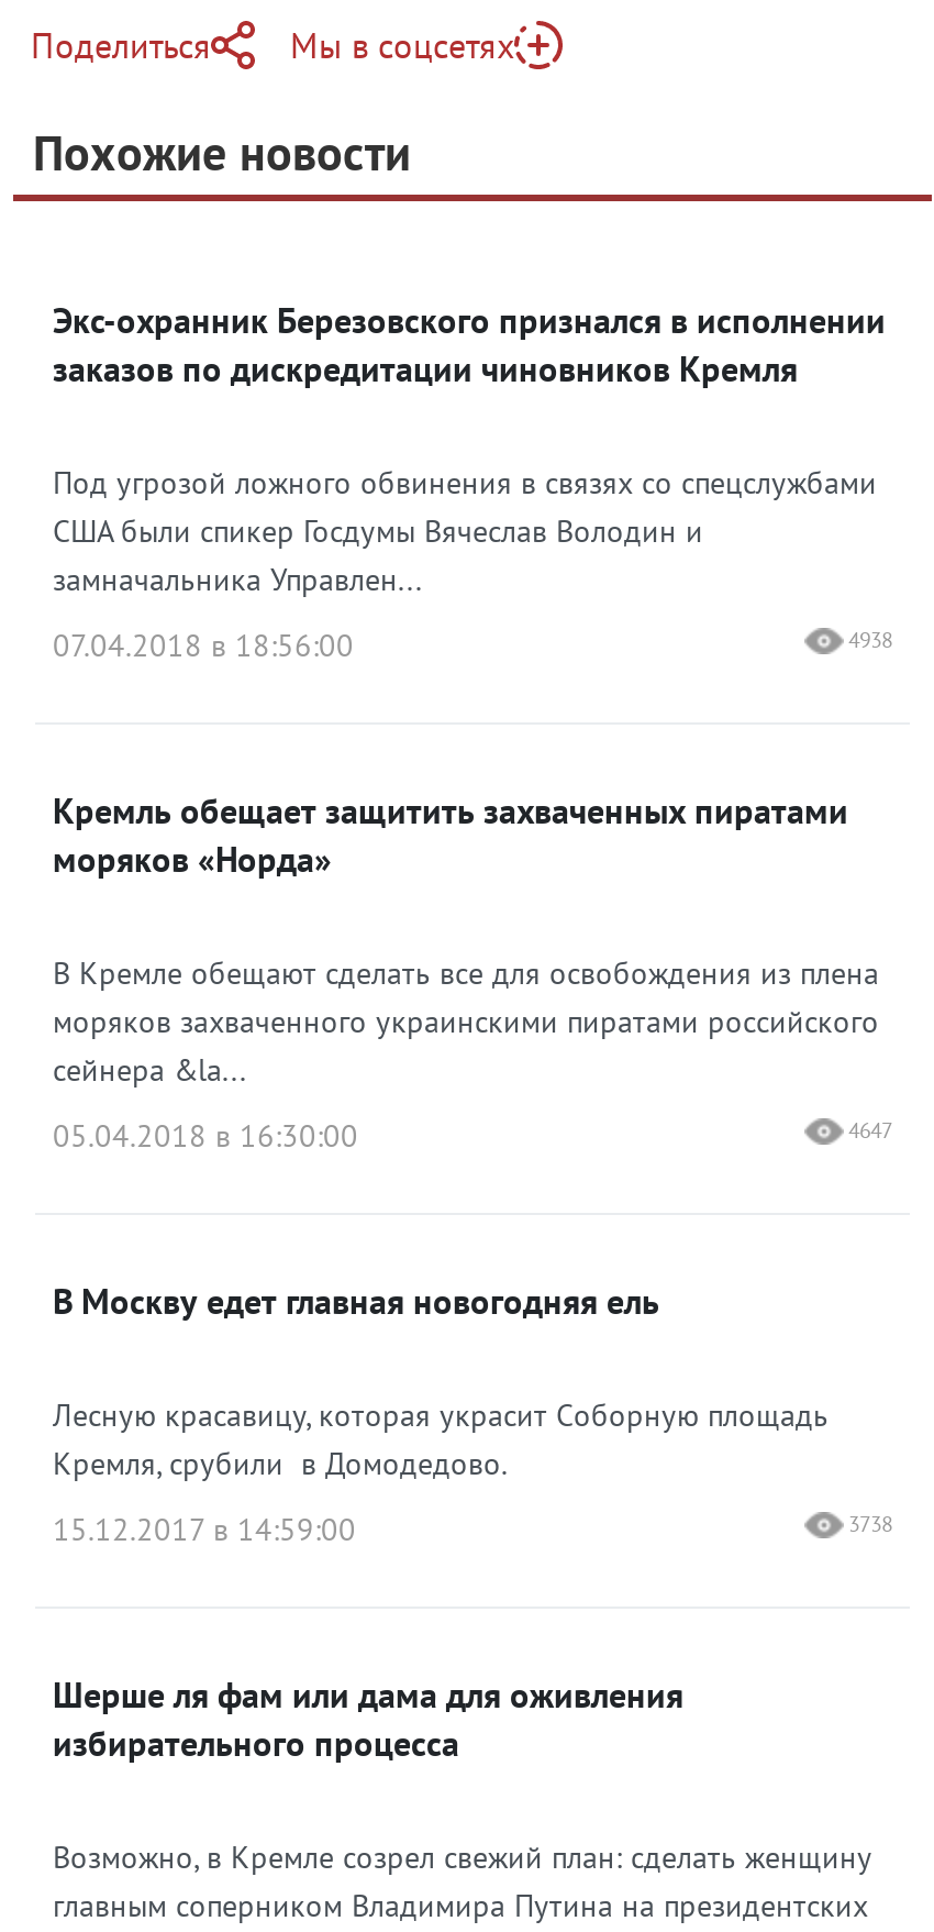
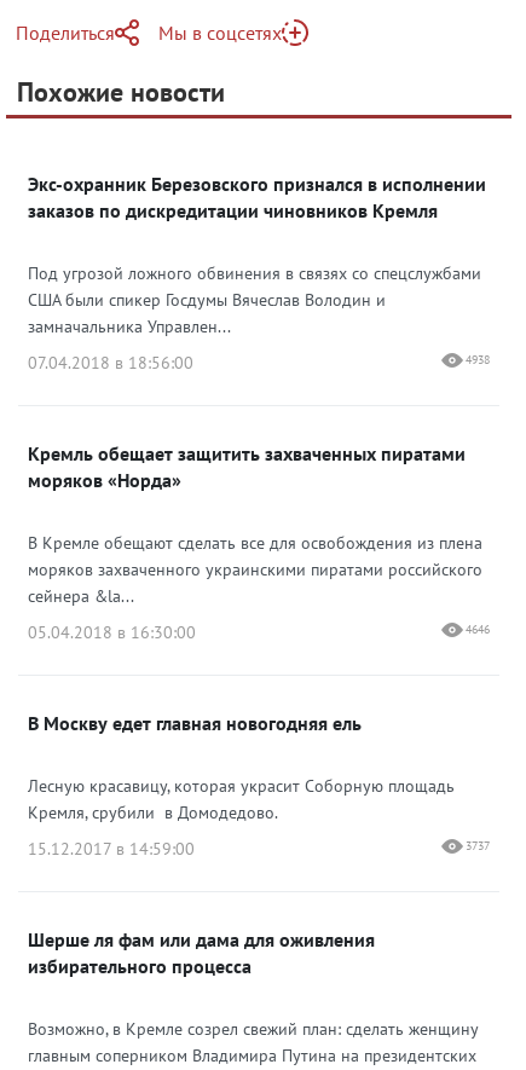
- 4647
+ 4646

- 3738
+ 3737
